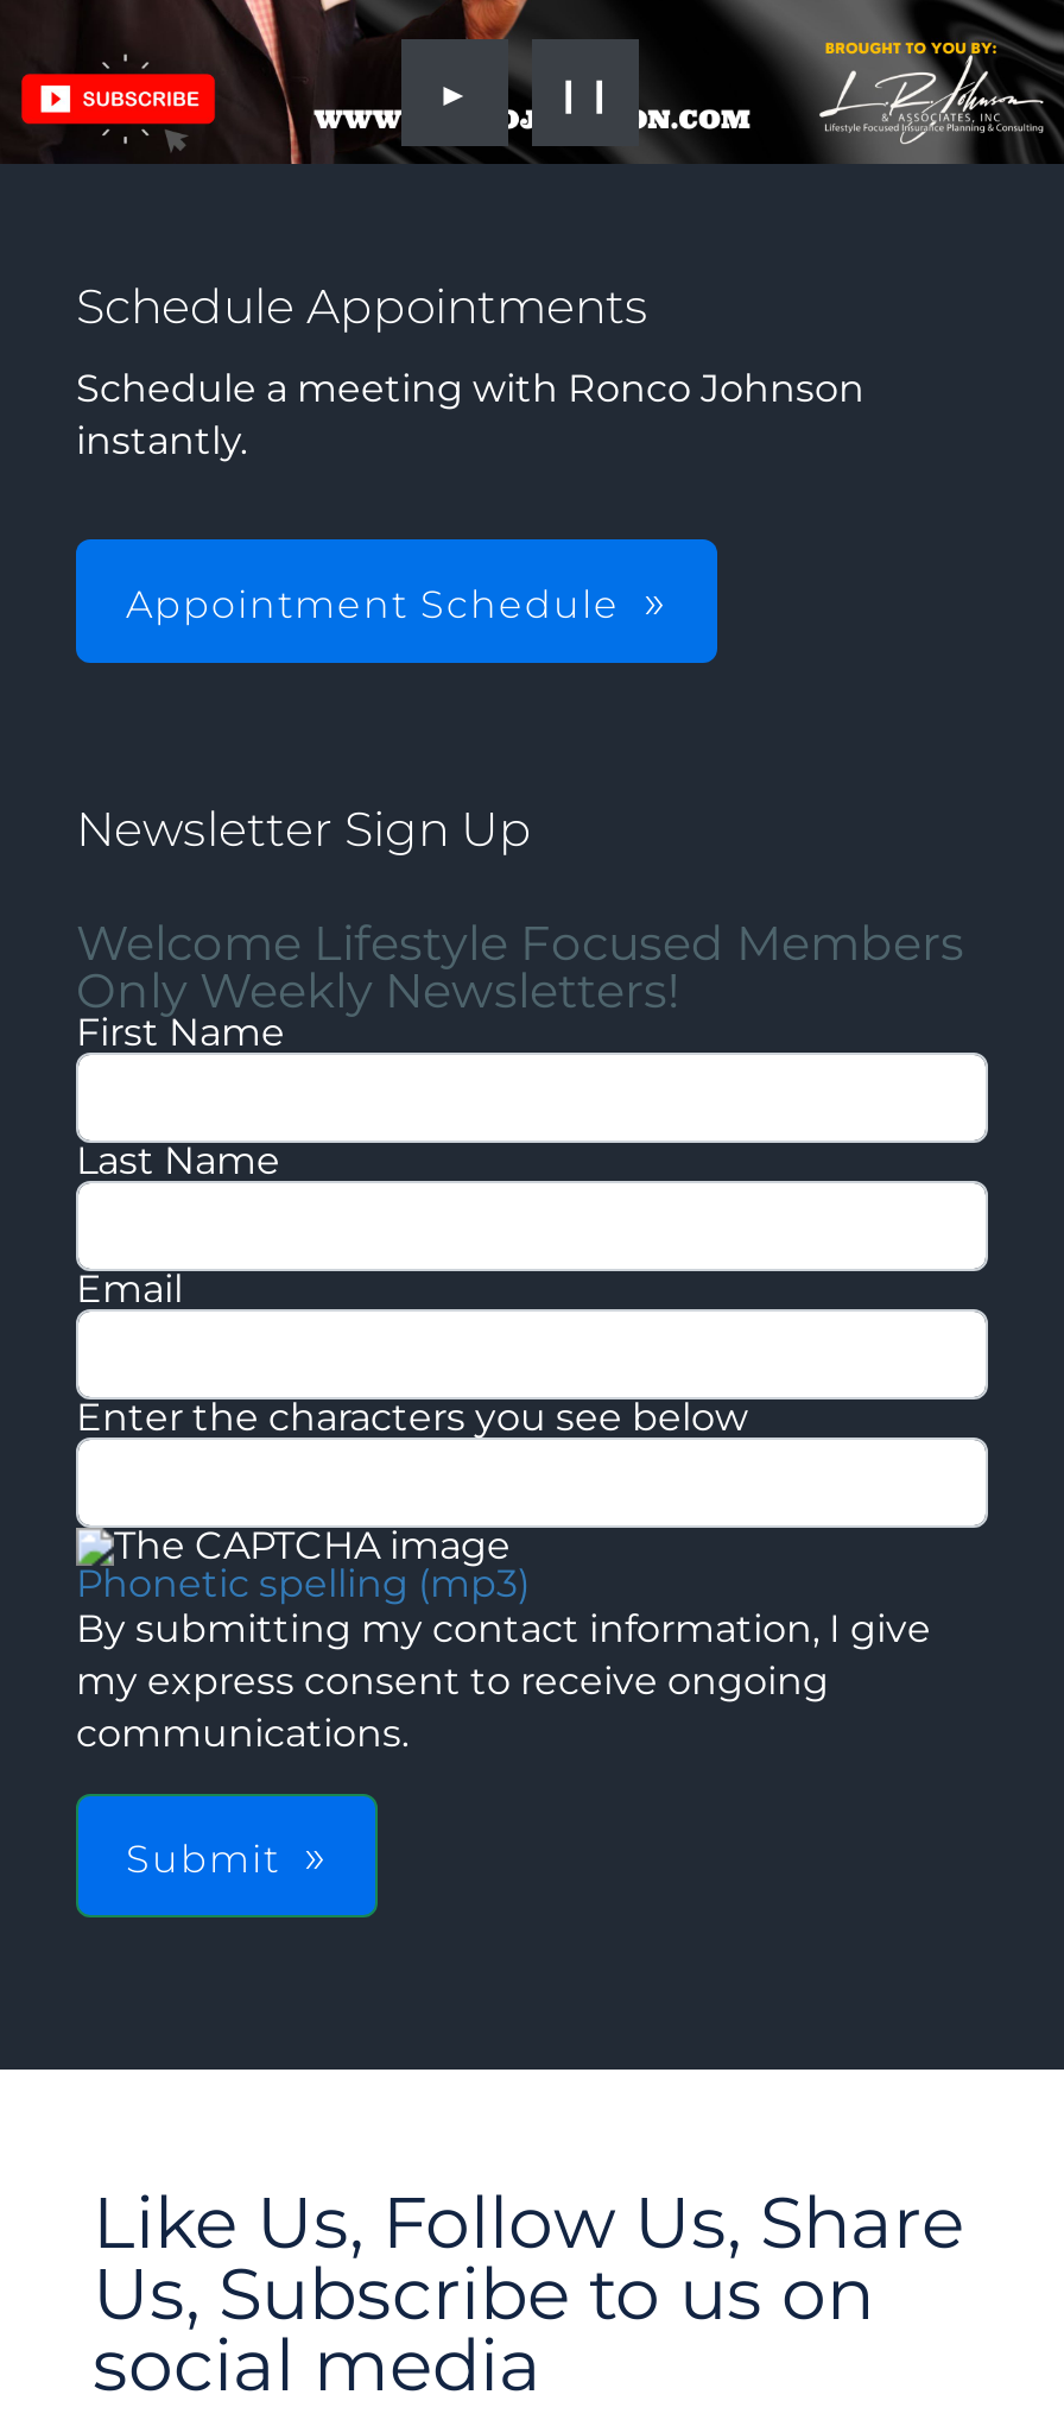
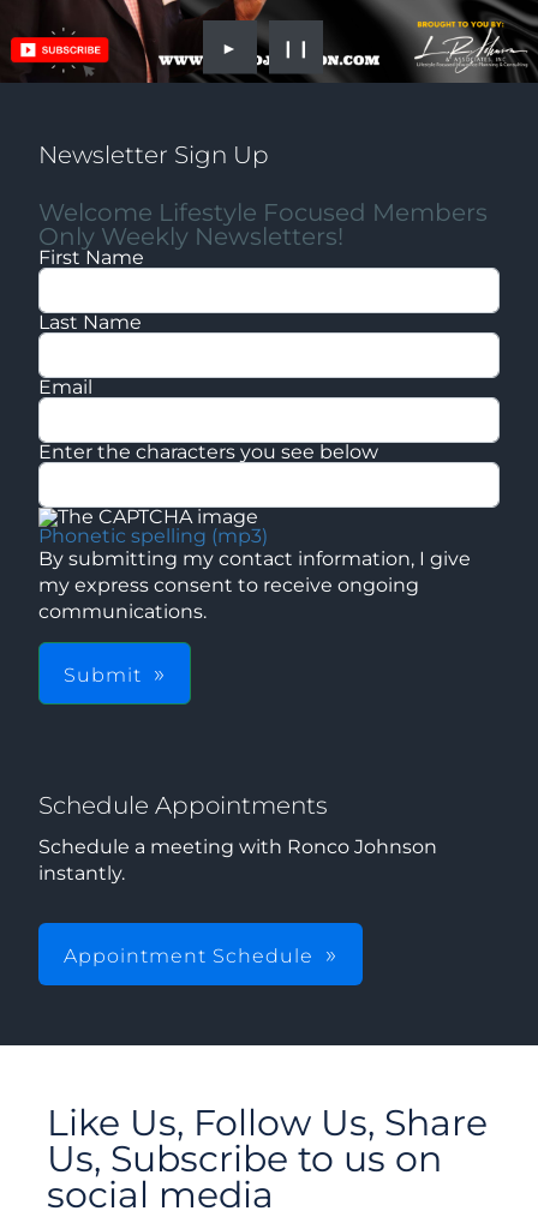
moved down: Schedule Appointments | Schedule a meeting with Ronco Johnson | instantly.

moved down: Appointment Schedule

moved up: Newsletter Sign Up | Welcome Lifestyle Focused Members | Only Weekly Newsletters! | ... | communications. | Submit
